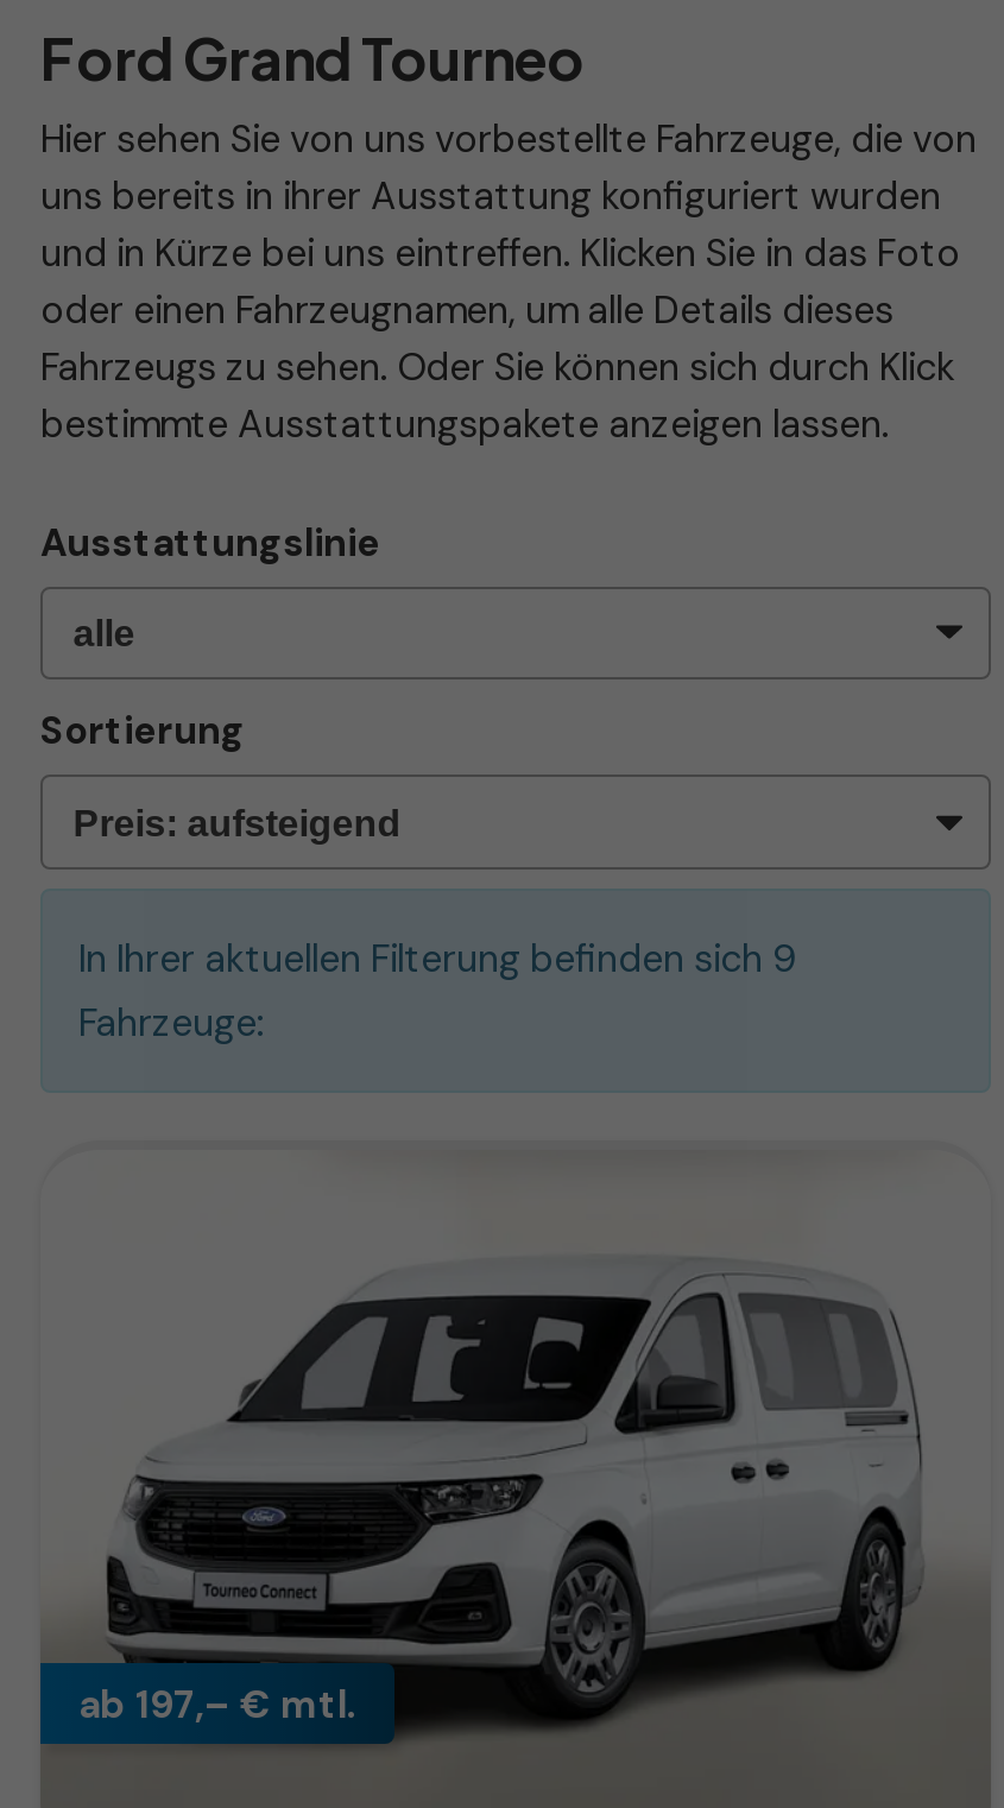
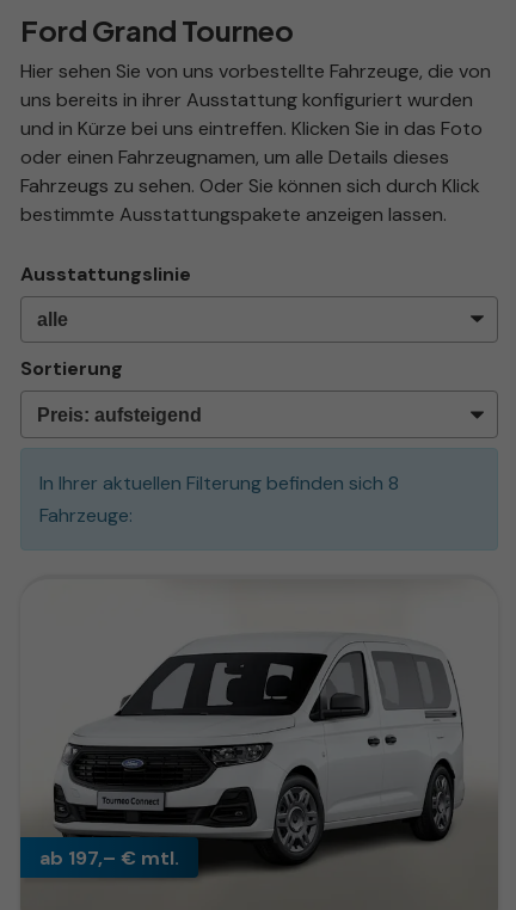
- In Ihrer aktuellen Filterung befinden sich 9
+ In Ihrer aktuellen Filterung befinden sich 8
